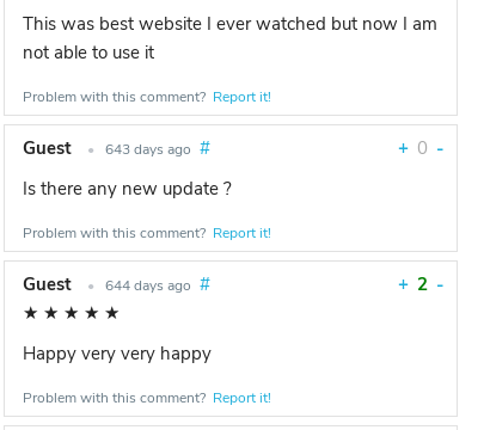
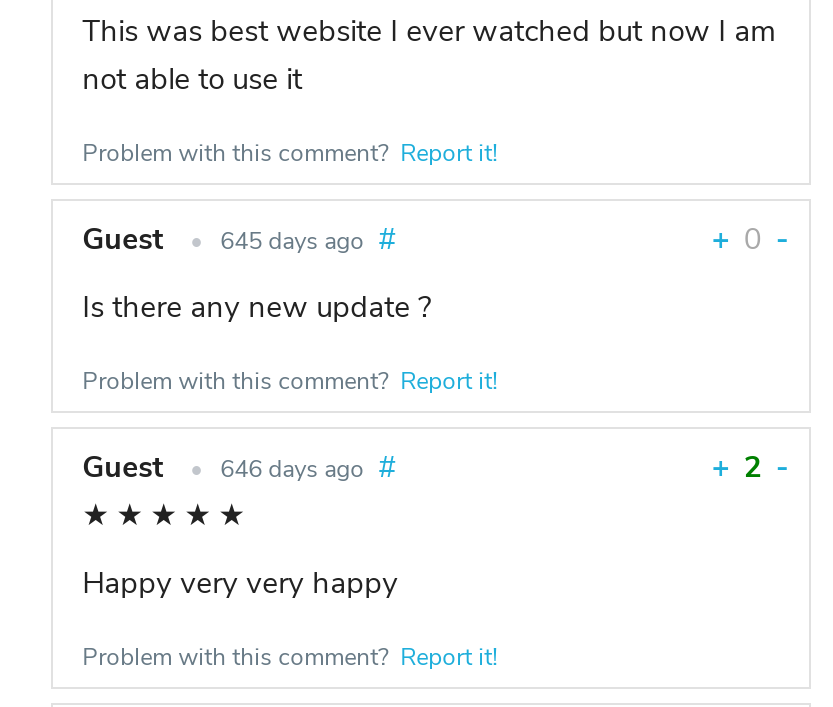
- Guest • 643 days ago #
+ Guest • 645 days ago #

- Guest • 644 days ago #
+ Guest • 646 days ago #
